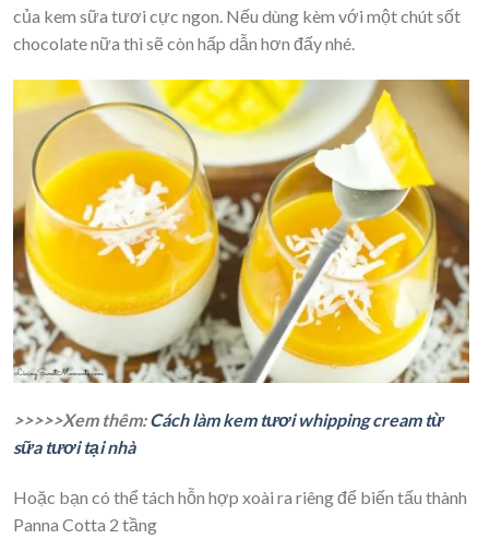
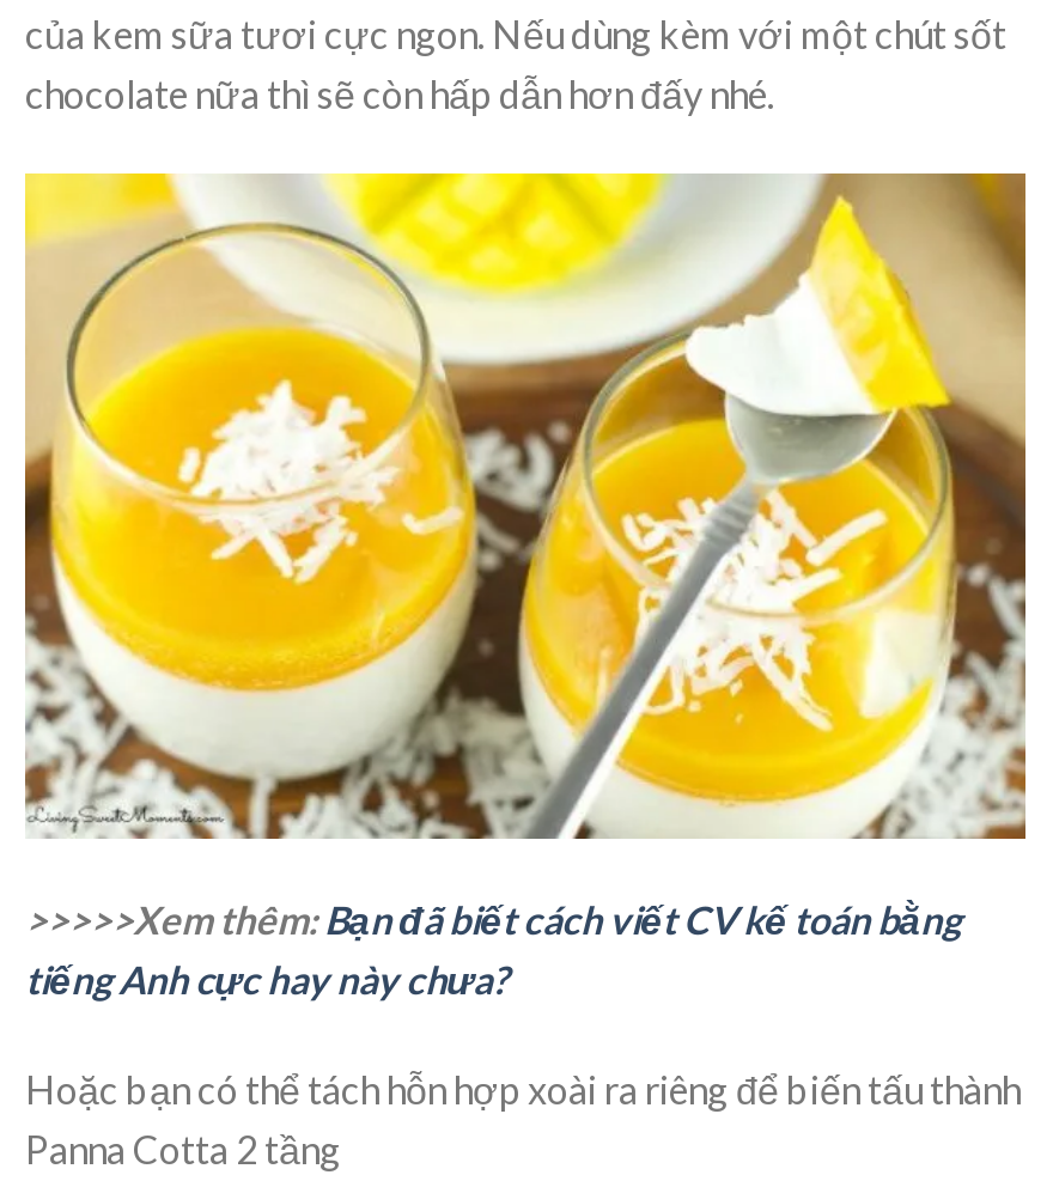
- >>>>>Xem thêm: Cách làm kem tươi whipping cream từ
- sữa tươi tại nhà
+ >>>>>Xem thêm: Bạn đã biết cách viết CV kế toán bằng
+ tiếng Anh cực hay này chưa?
